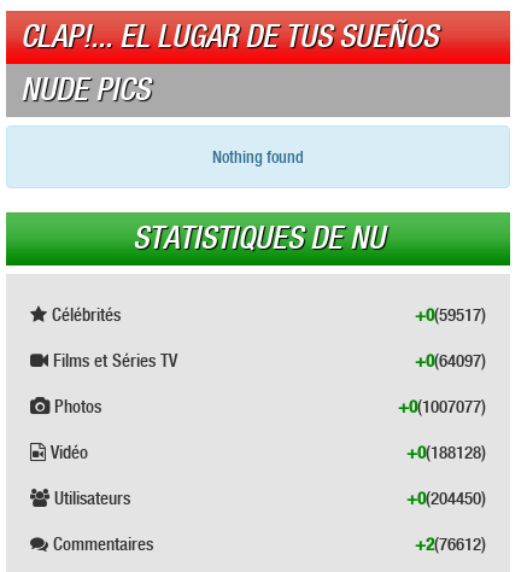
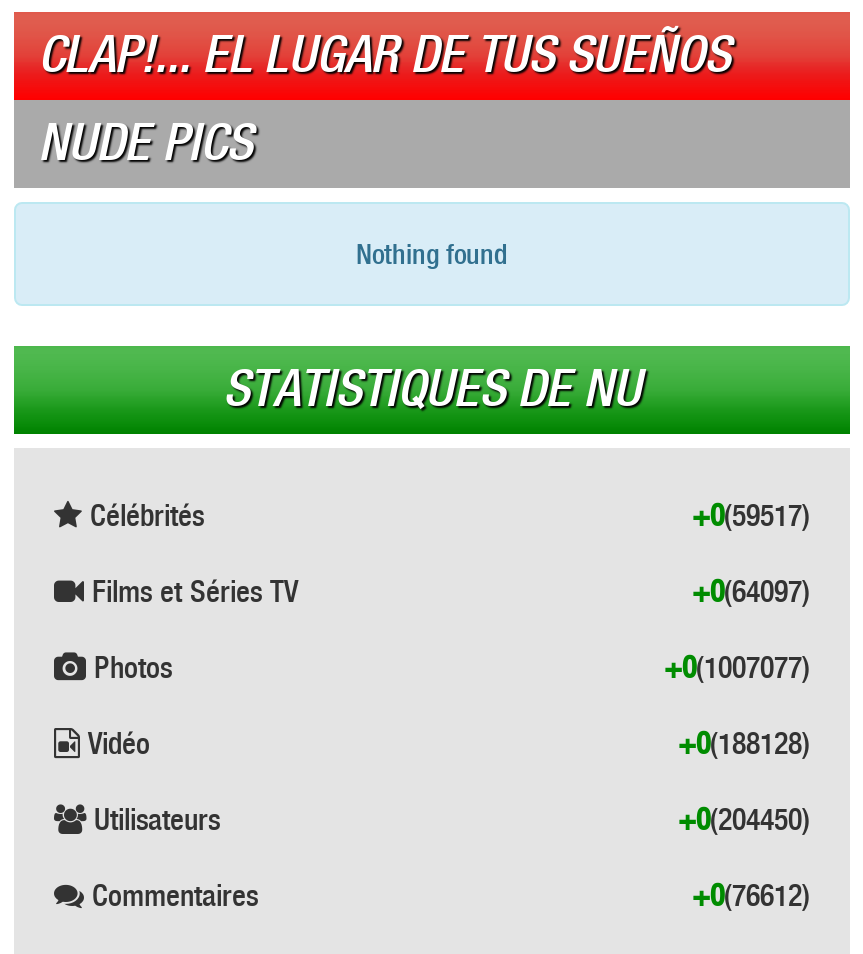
- +2 (76612)
+ +0 (76612)
